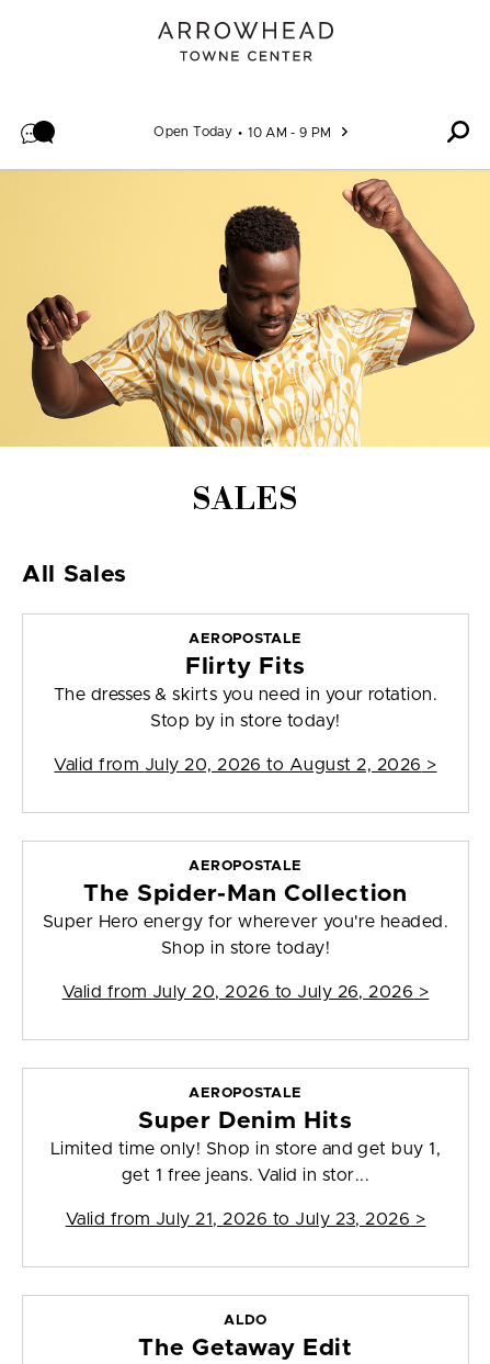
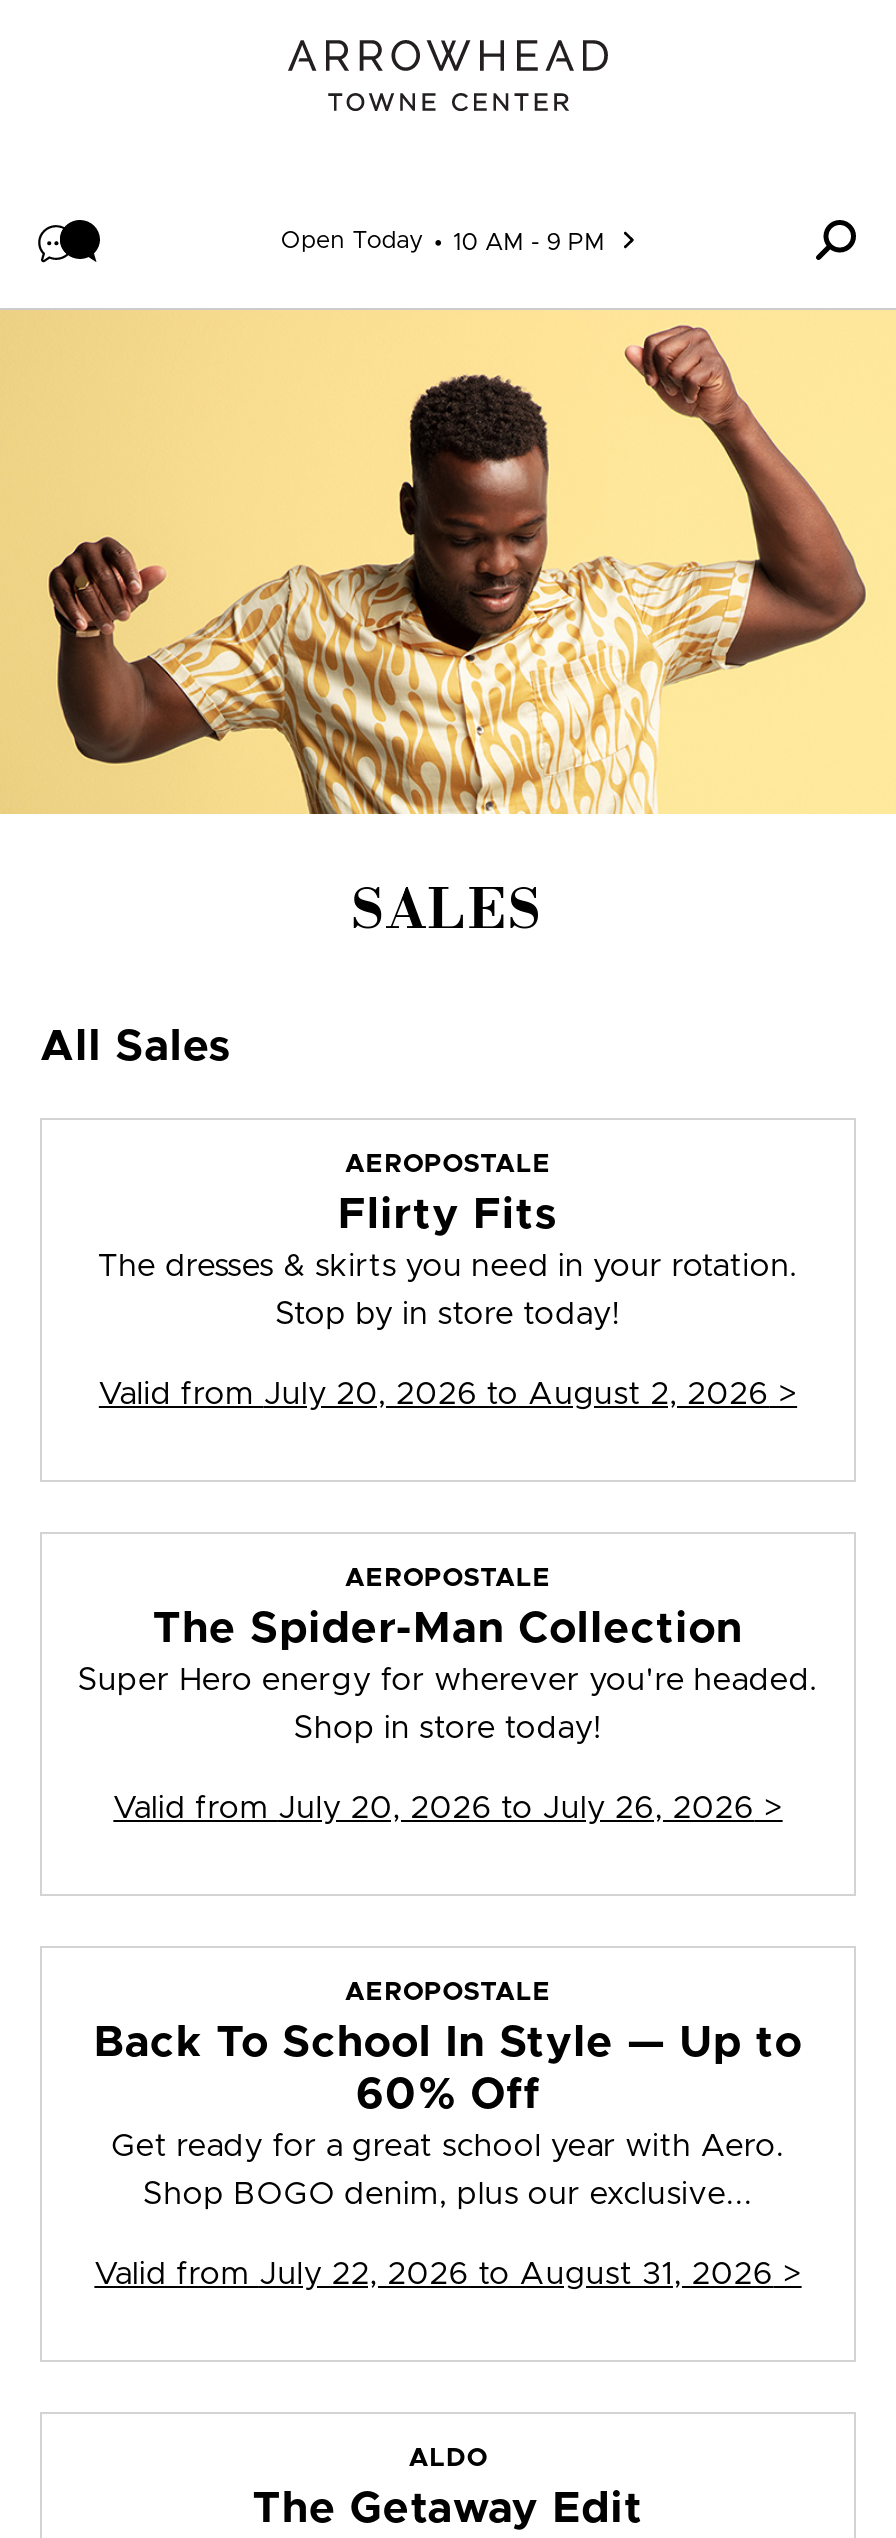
- Super Denim Hits
- Limited time only! Shop in store and get buy 1,
+ Back To School In Style — Up to
+ 60% Off
+ Get ready for a great school year with Aero.

- get 1 free jeans. Valid in stor...
+ Shop BOGO denim, plus our exclusive...

- Valid from July 21, 2026 to July 23, 2026 >
+ Valid from July 22, 2026 to August 31, 2026 >
